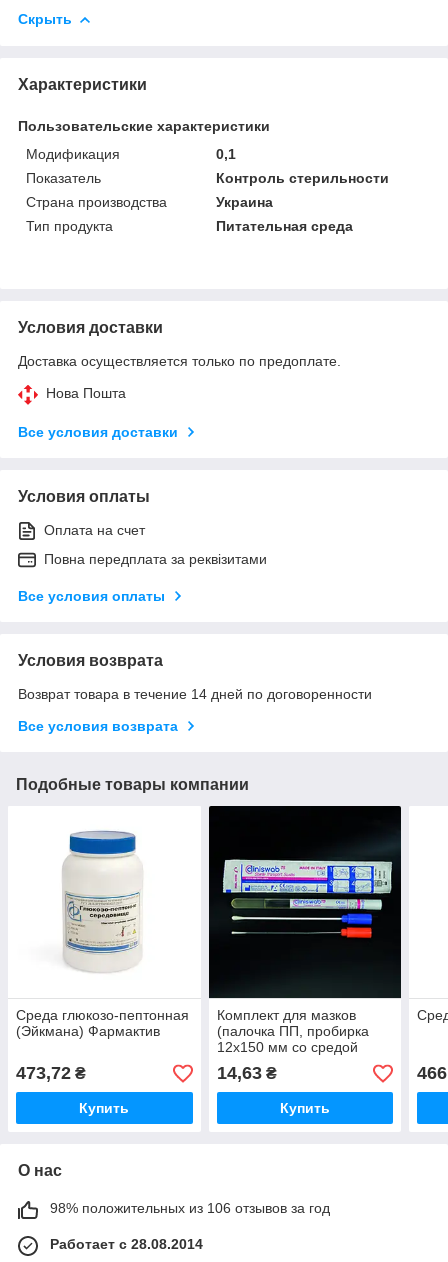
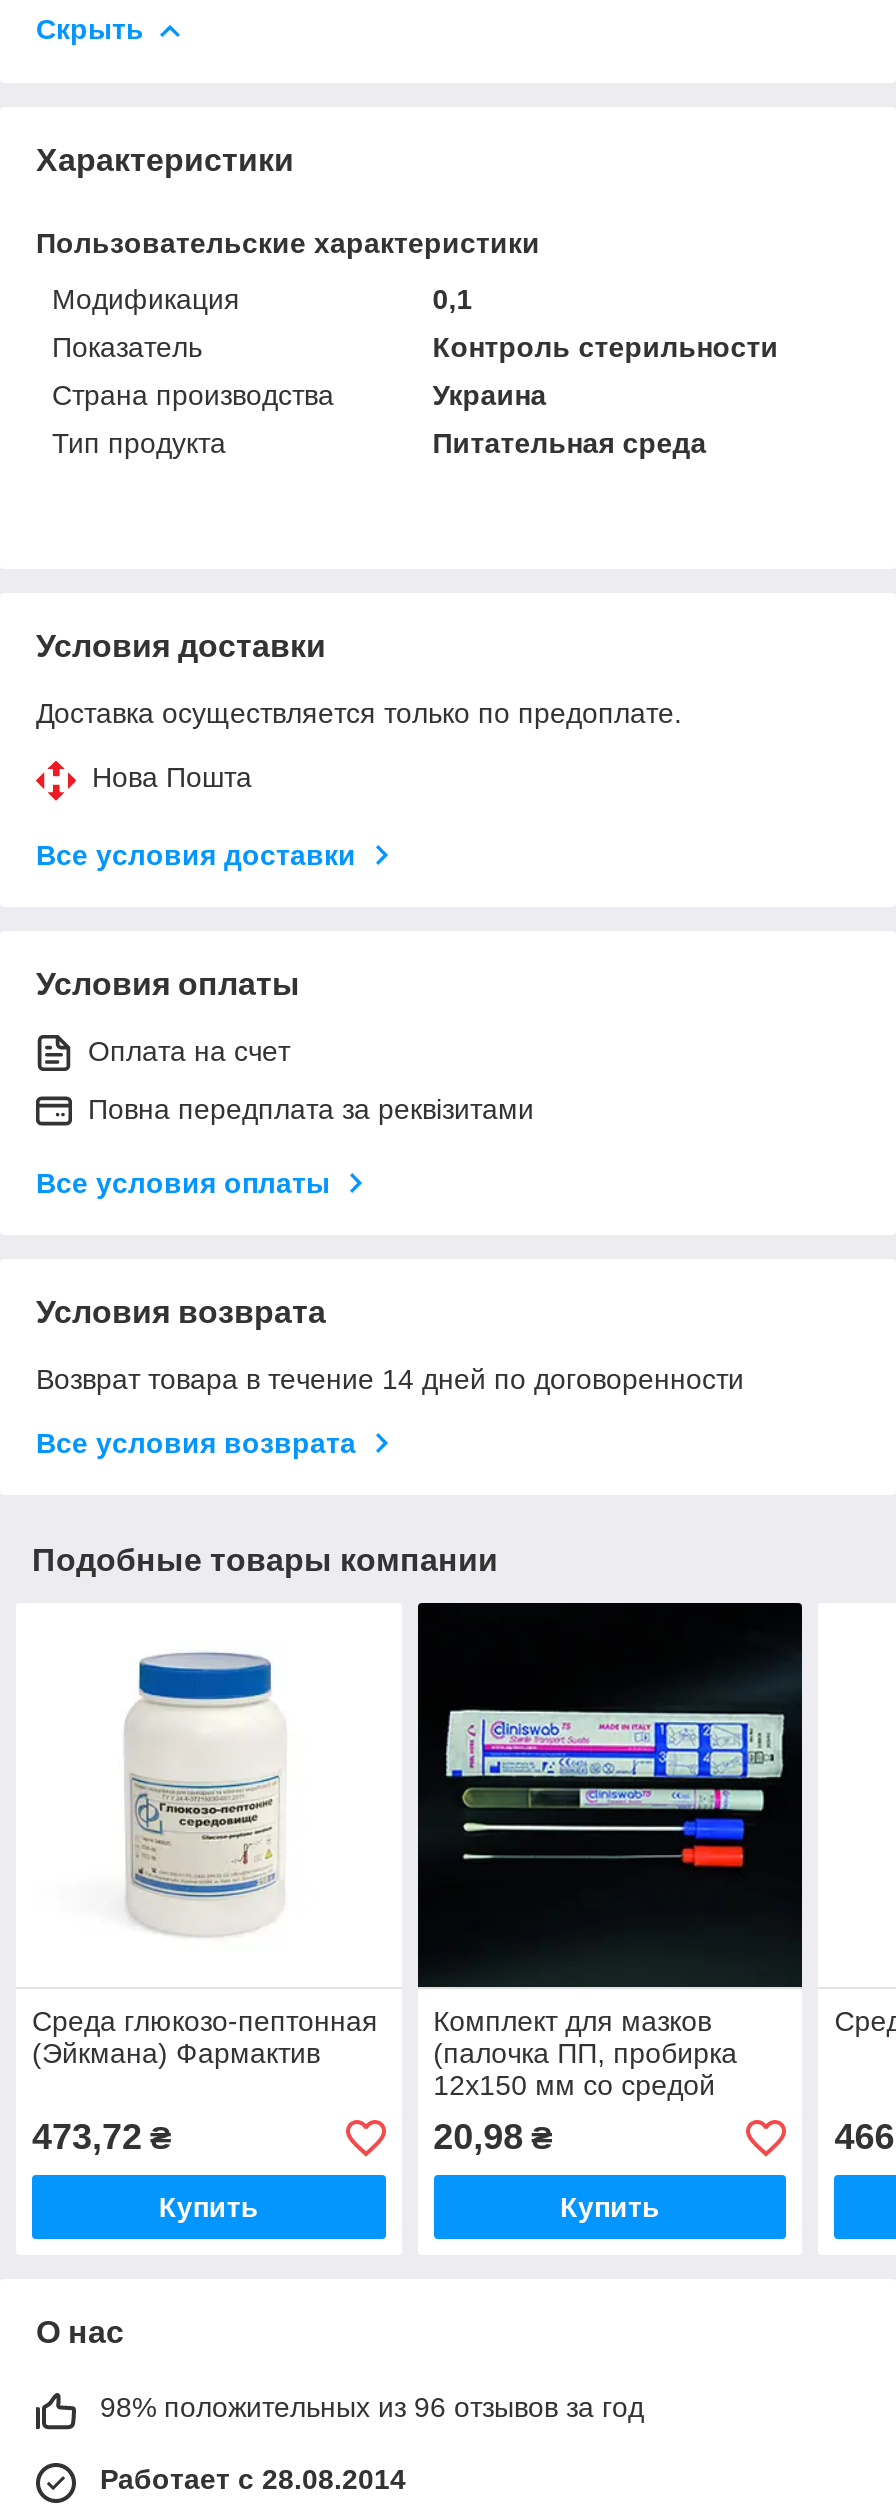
- 14,63 ₴
+ 20,98 ₴

- 98% положительных из 106 отзывов за год
+ 98% положительных из 96 отзывов за год
